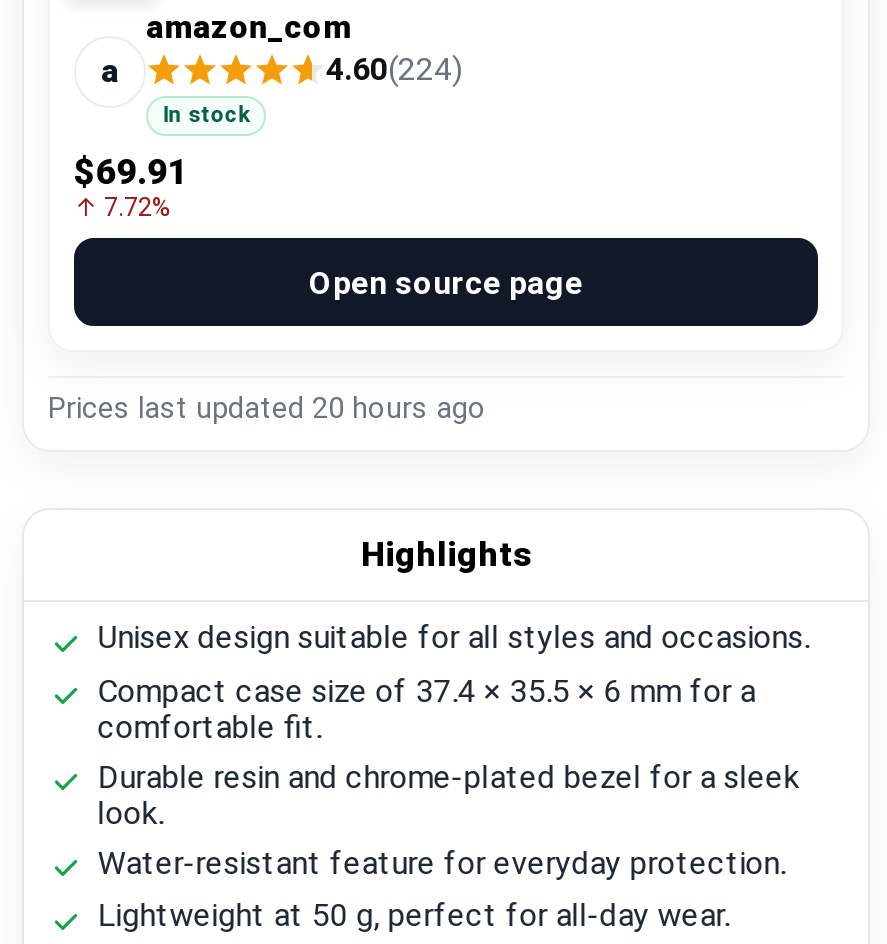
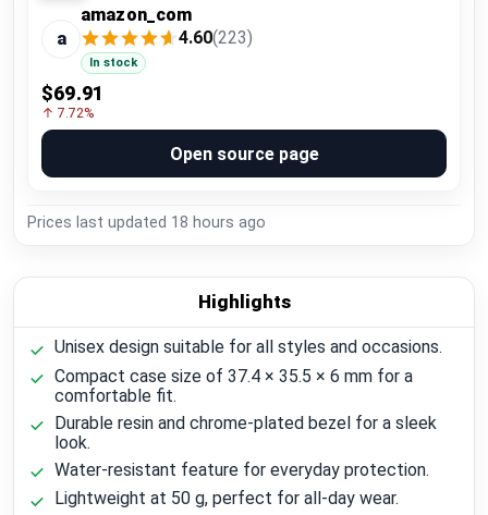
- 4.60(224)
+ 4.60(223)

- Prices last updated 20 hours ago
+ Prices last updated 18 hours ago
